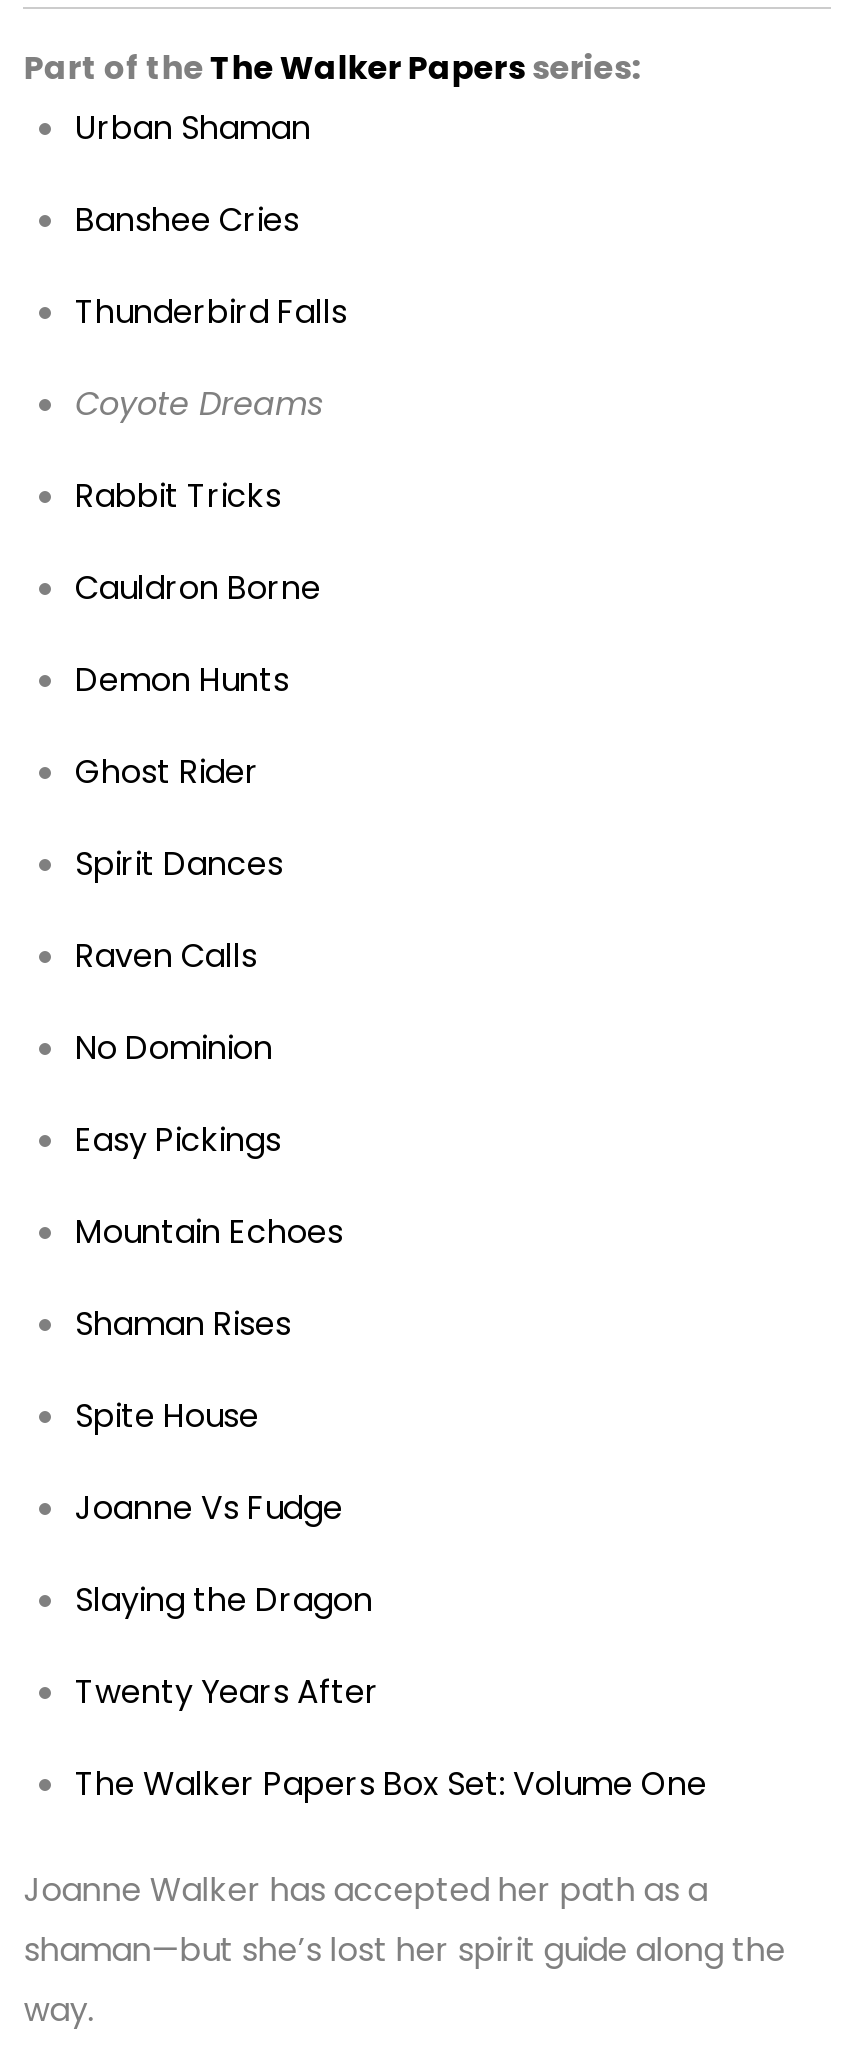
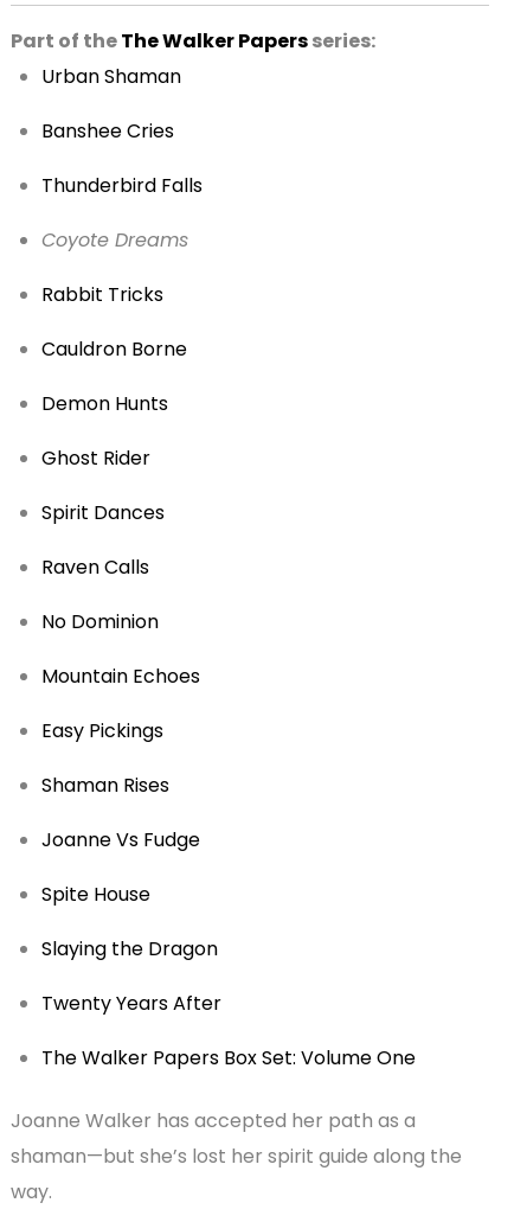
moved down: Easy Pickings

moved up: Mountain Echoes

moved down: Spite House

moved up: Joanne Vs Fudge
